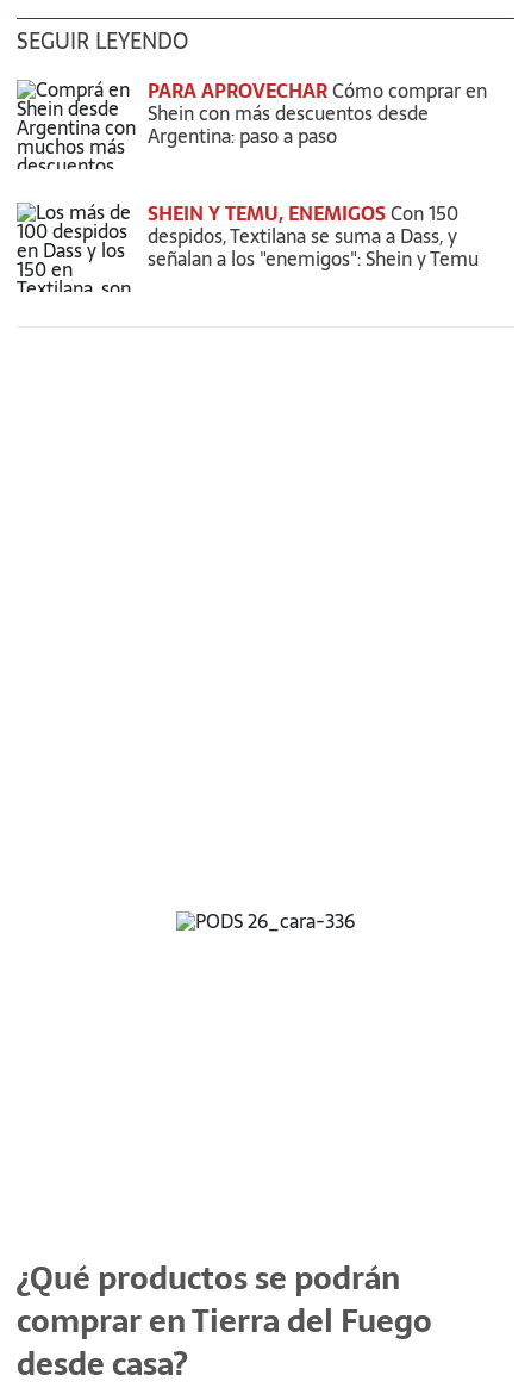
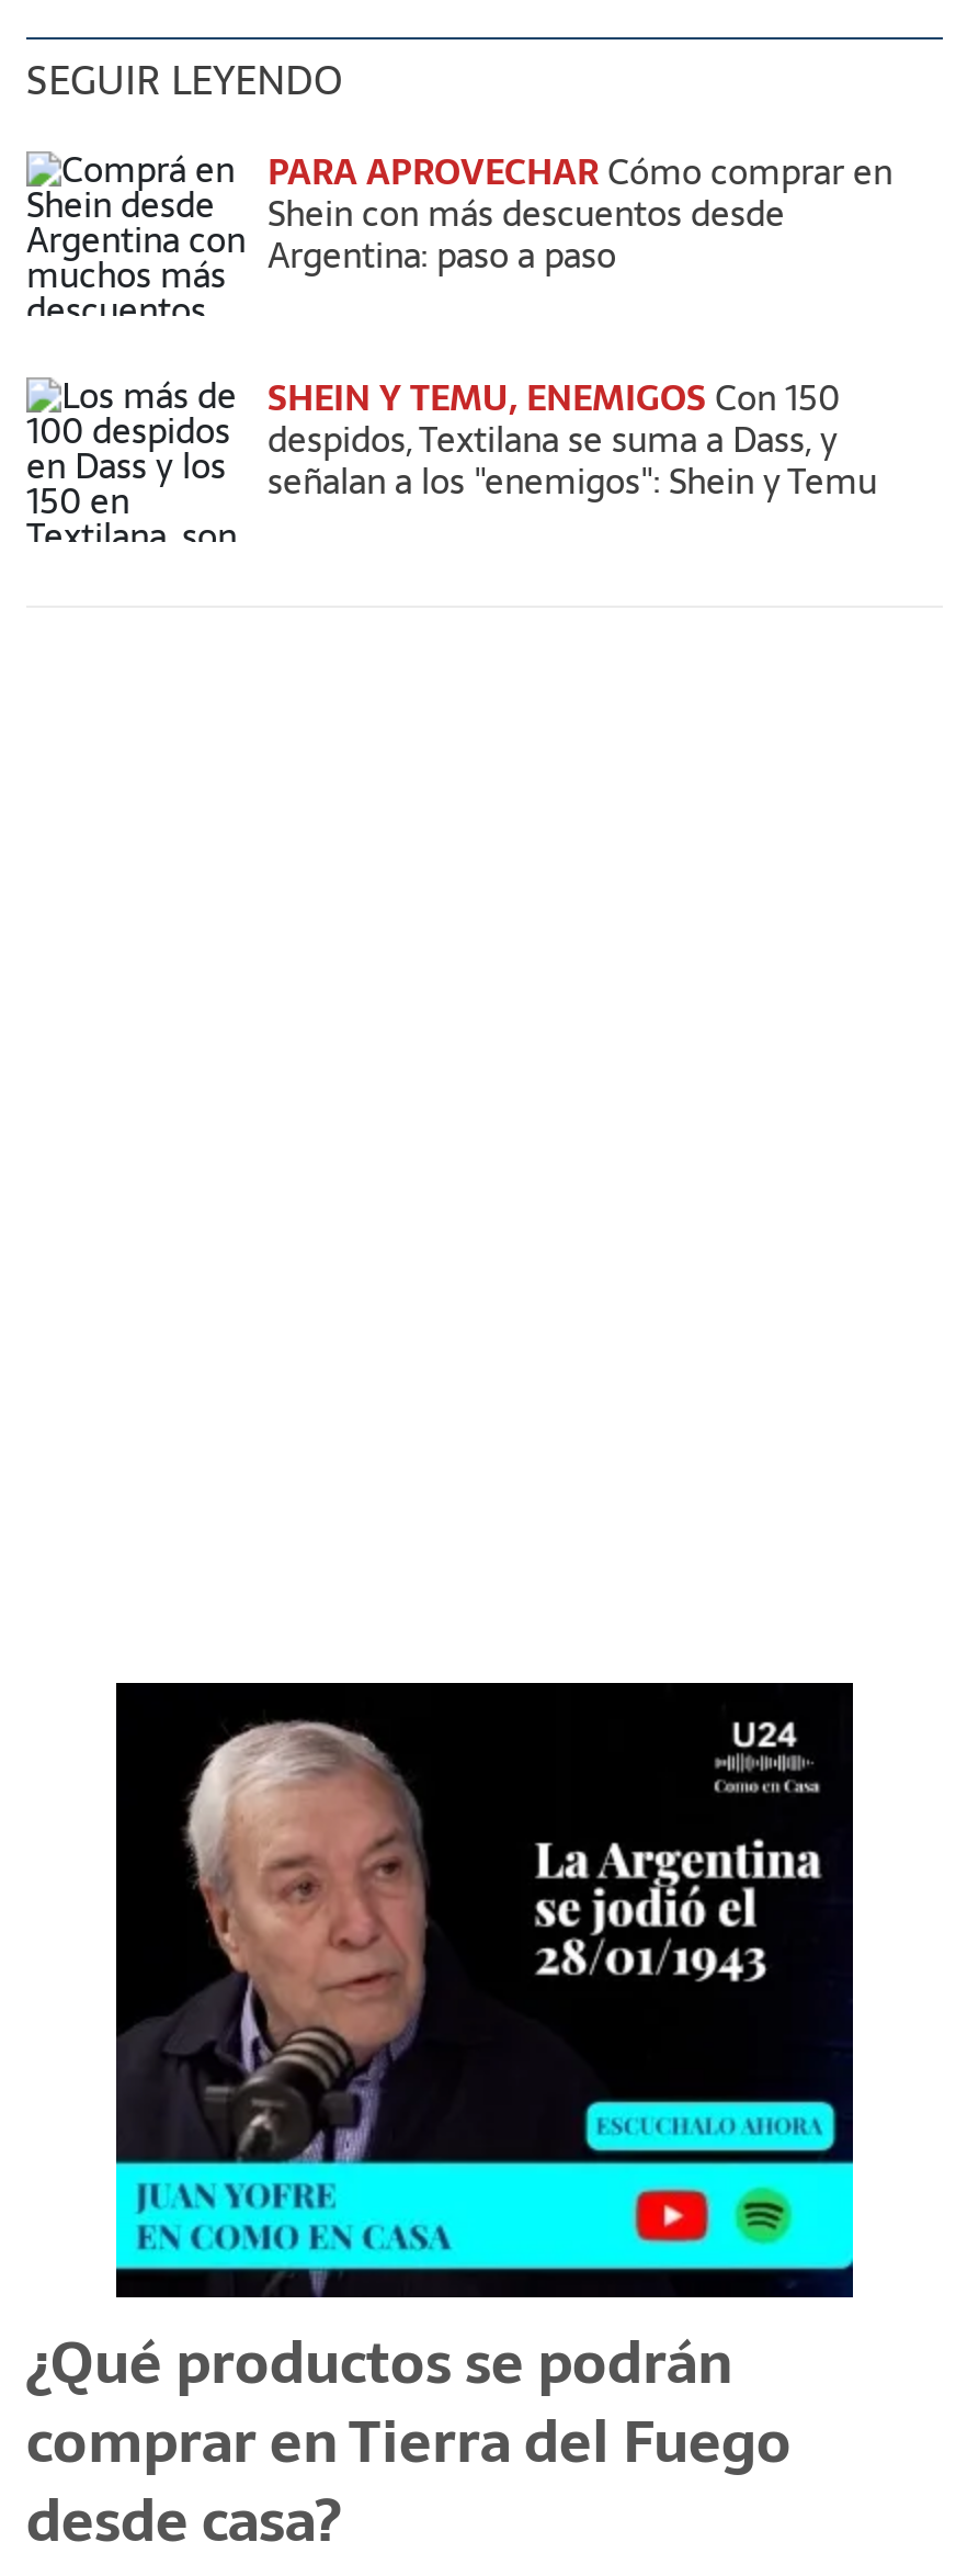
+ [image]
